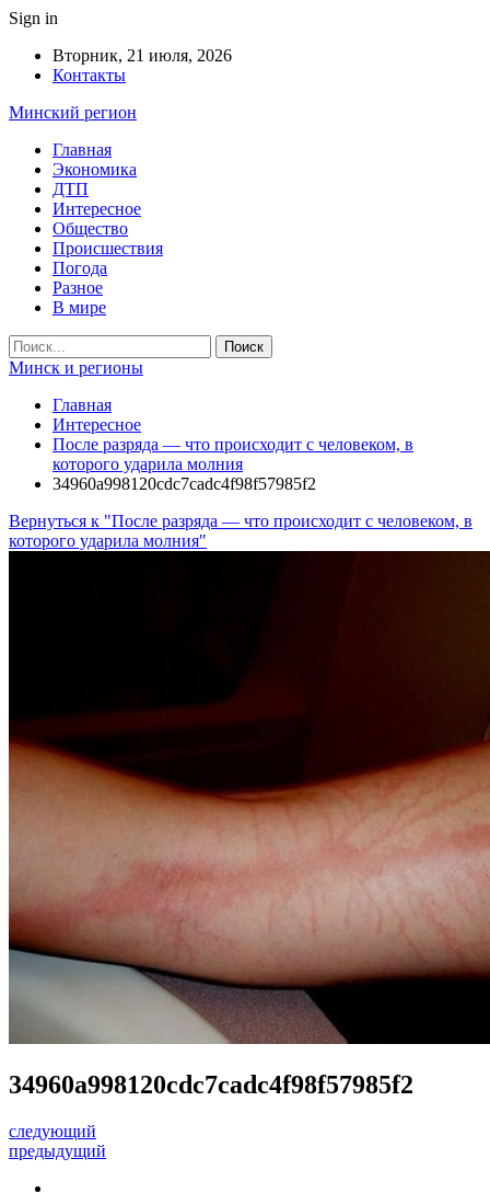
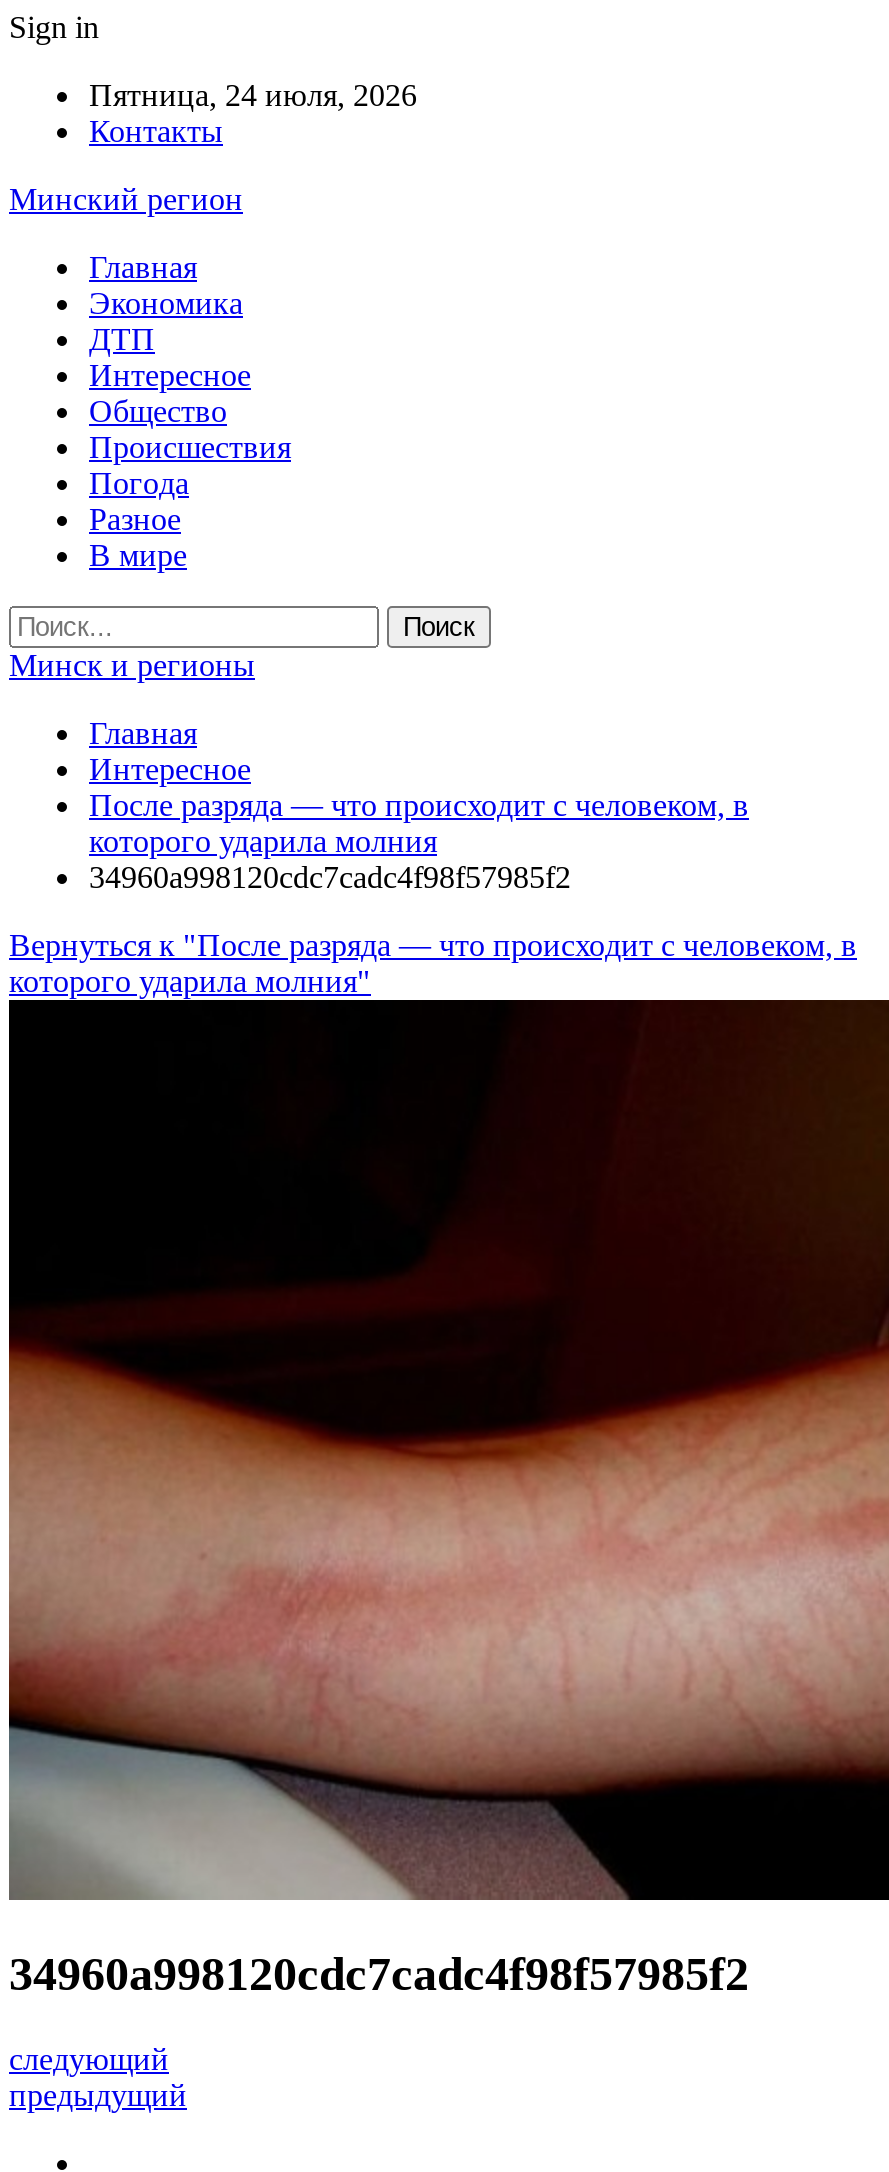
- Вторник, 21 июля, 2026
+ Пятница, 24 июля, 2026
